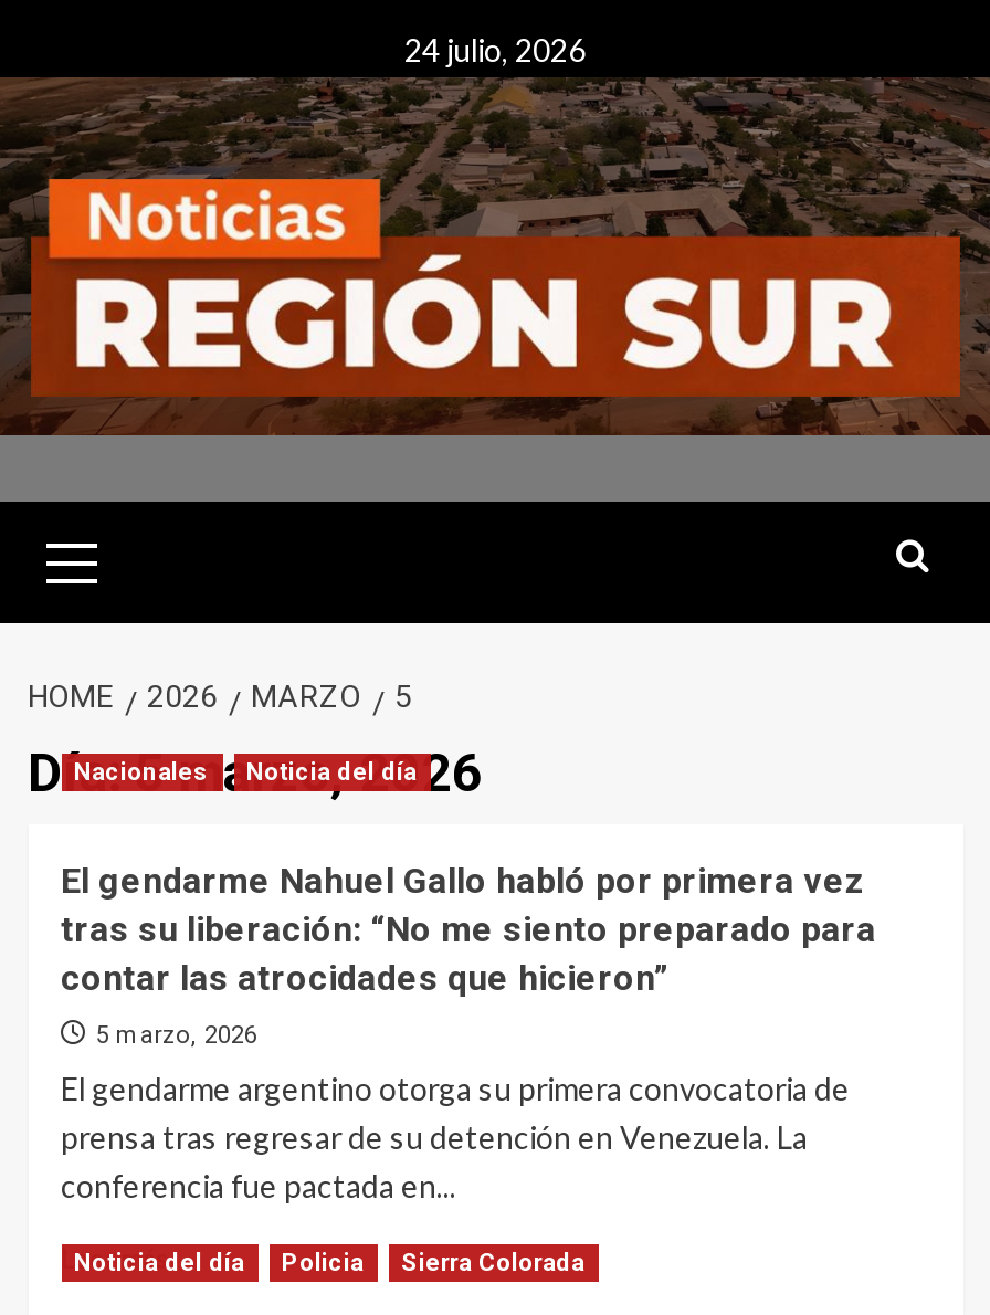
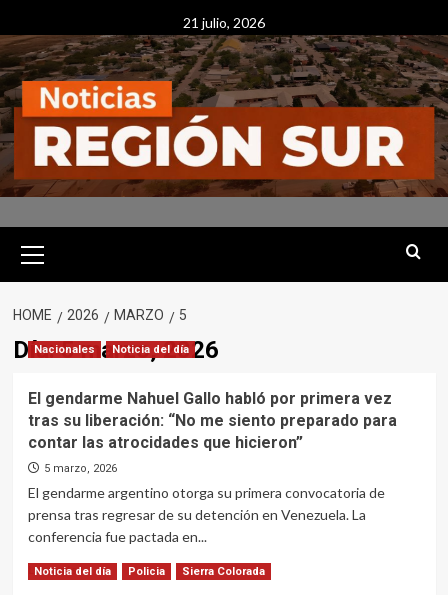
- 24 julio, 2026
+ 21 julio, 2026
